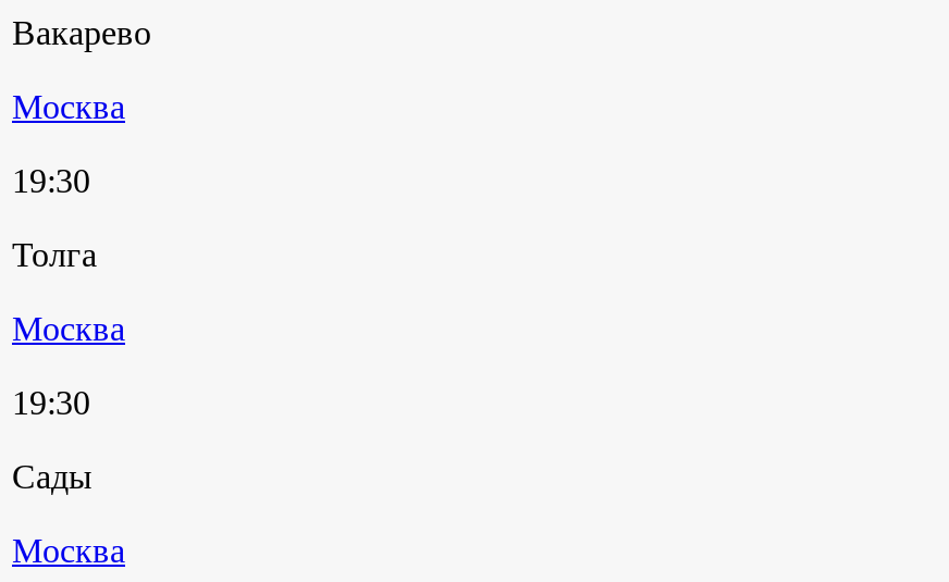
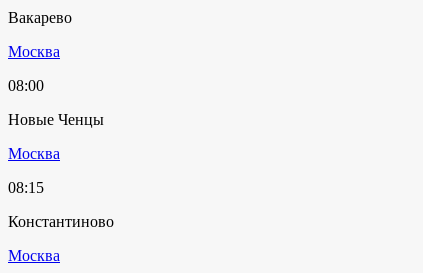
- 19:30
+ 08:00

- Толга
+ Новые Ченцы

- 19:30
+ 08:15

- Сады
+ Константиново
